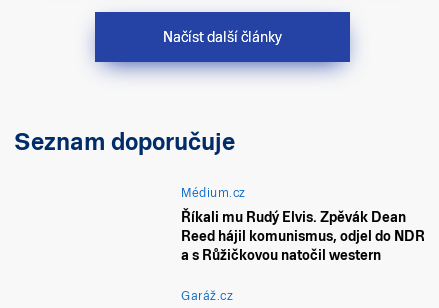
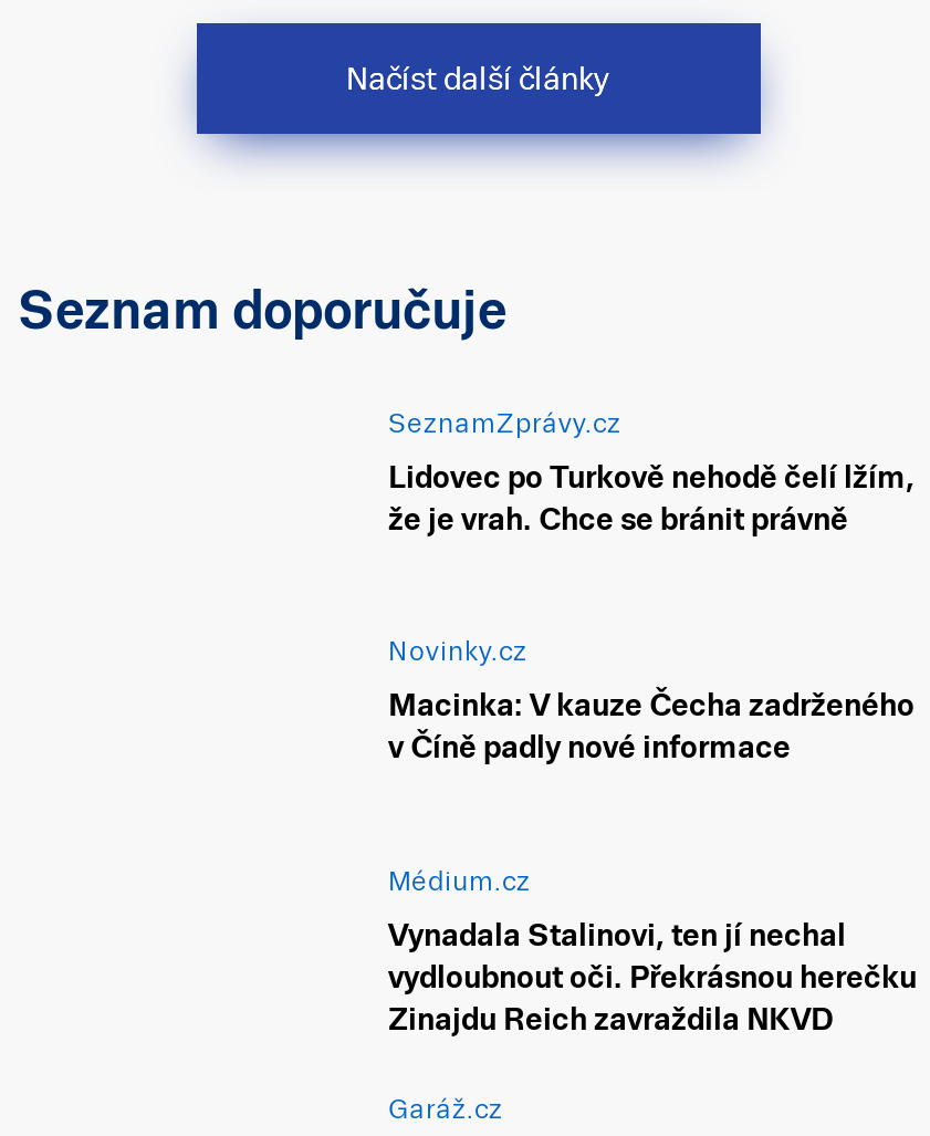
+ SeznamZprávy.cz
+ Lidovec po Turkově nehodě čelí lžím,
+ že je vrah. Chce se bránit právně

+ Novinky.cz
+ Macinka: V kauze Čecha zadrženého
+ v Číně padly nové informace

- Říkali mu Rudý Elvis. Zpěvák Dean
- Reed hájil komunismus, odjel do NDR
- a s Růžičkovou natočil western
+ Vynadala Stalinovi, ten jí nechal
+ vydloubnout oči. Překrásnou herečku
+ Zinajdu Reich zavraždila NKVD
